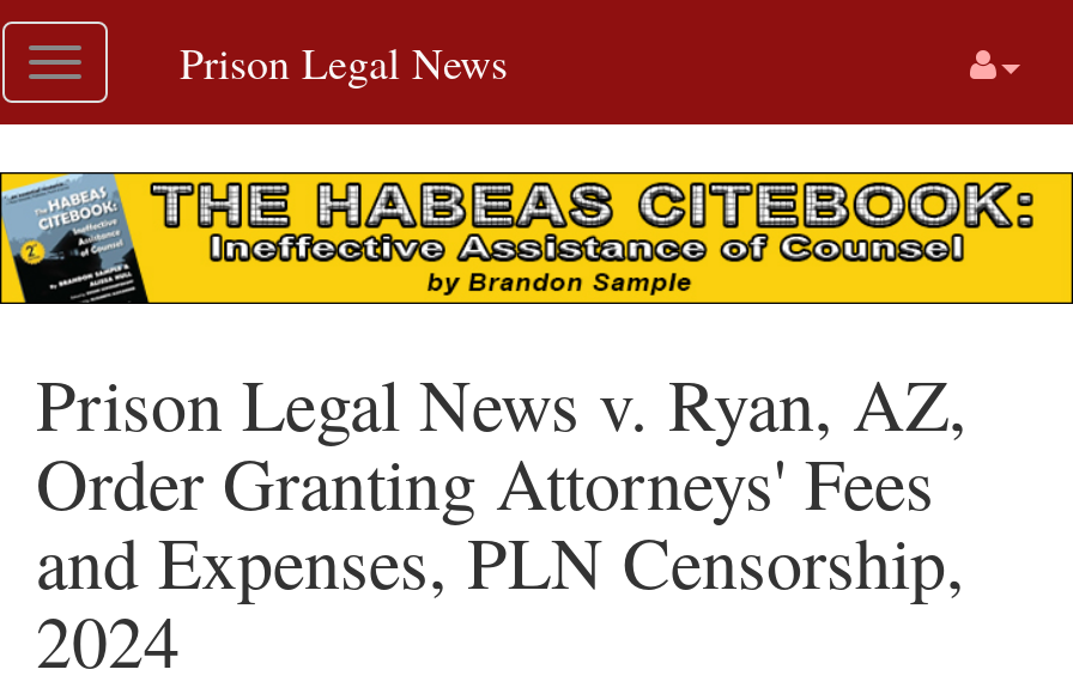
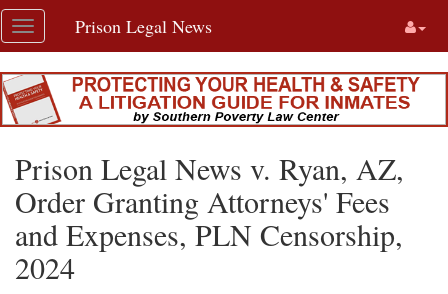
- [image]
+ [image]
